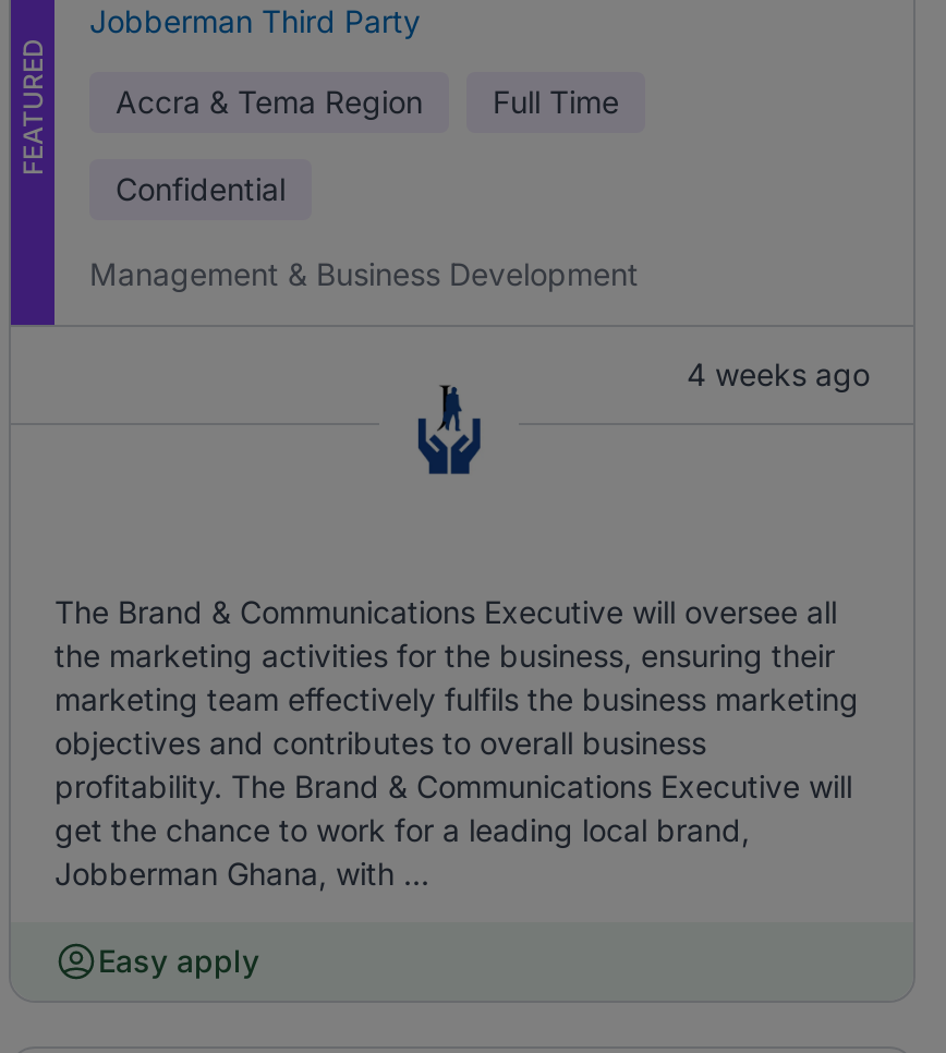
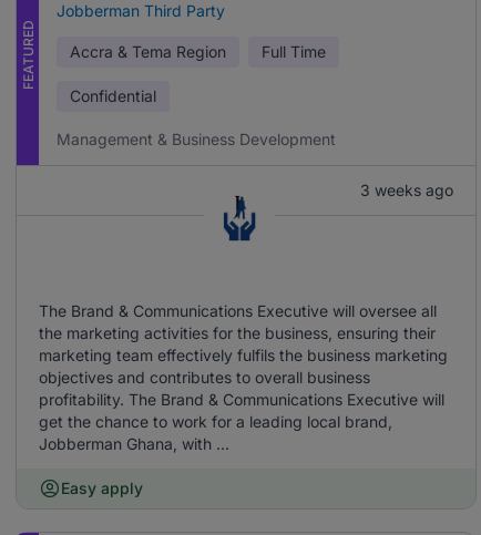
- 4 weeks ago
+ 3 weeks ago
